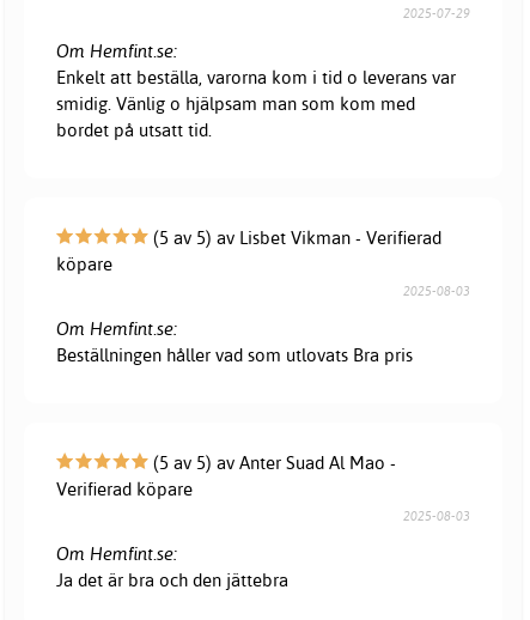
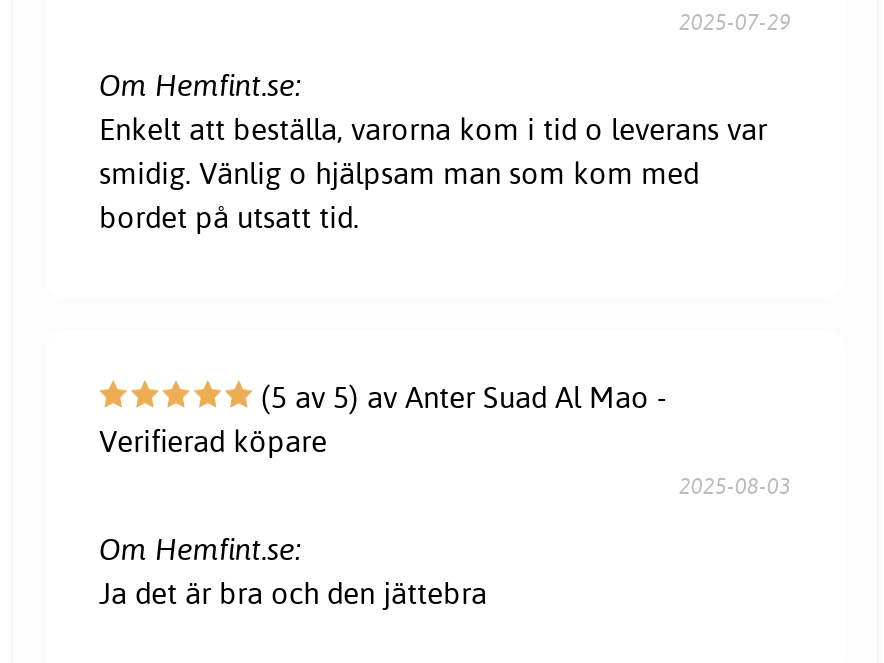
- (5 av 5) av Lisbet Vikman - Verifierad
- köpare
- 2025-08-03
- Om Hemfint.se:
- Beställningen håller vad som utlovats Bra pris
